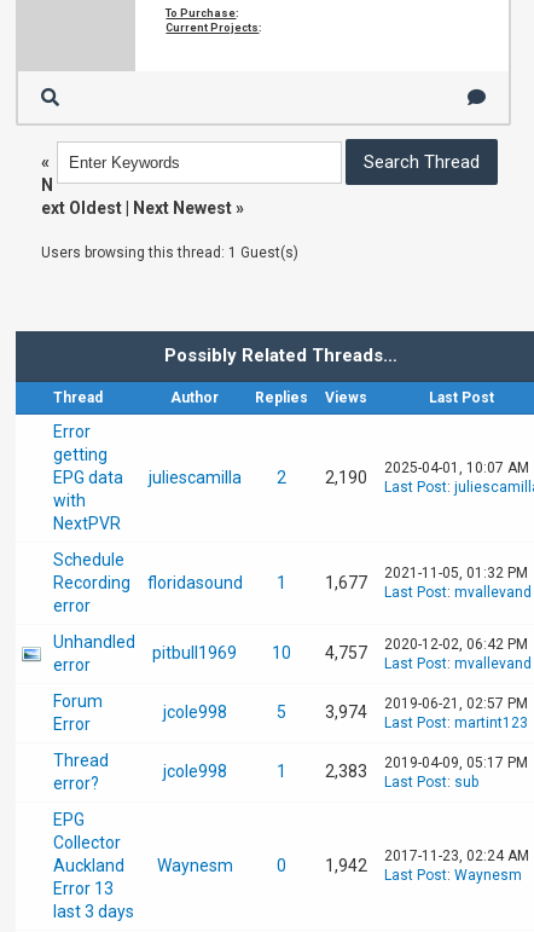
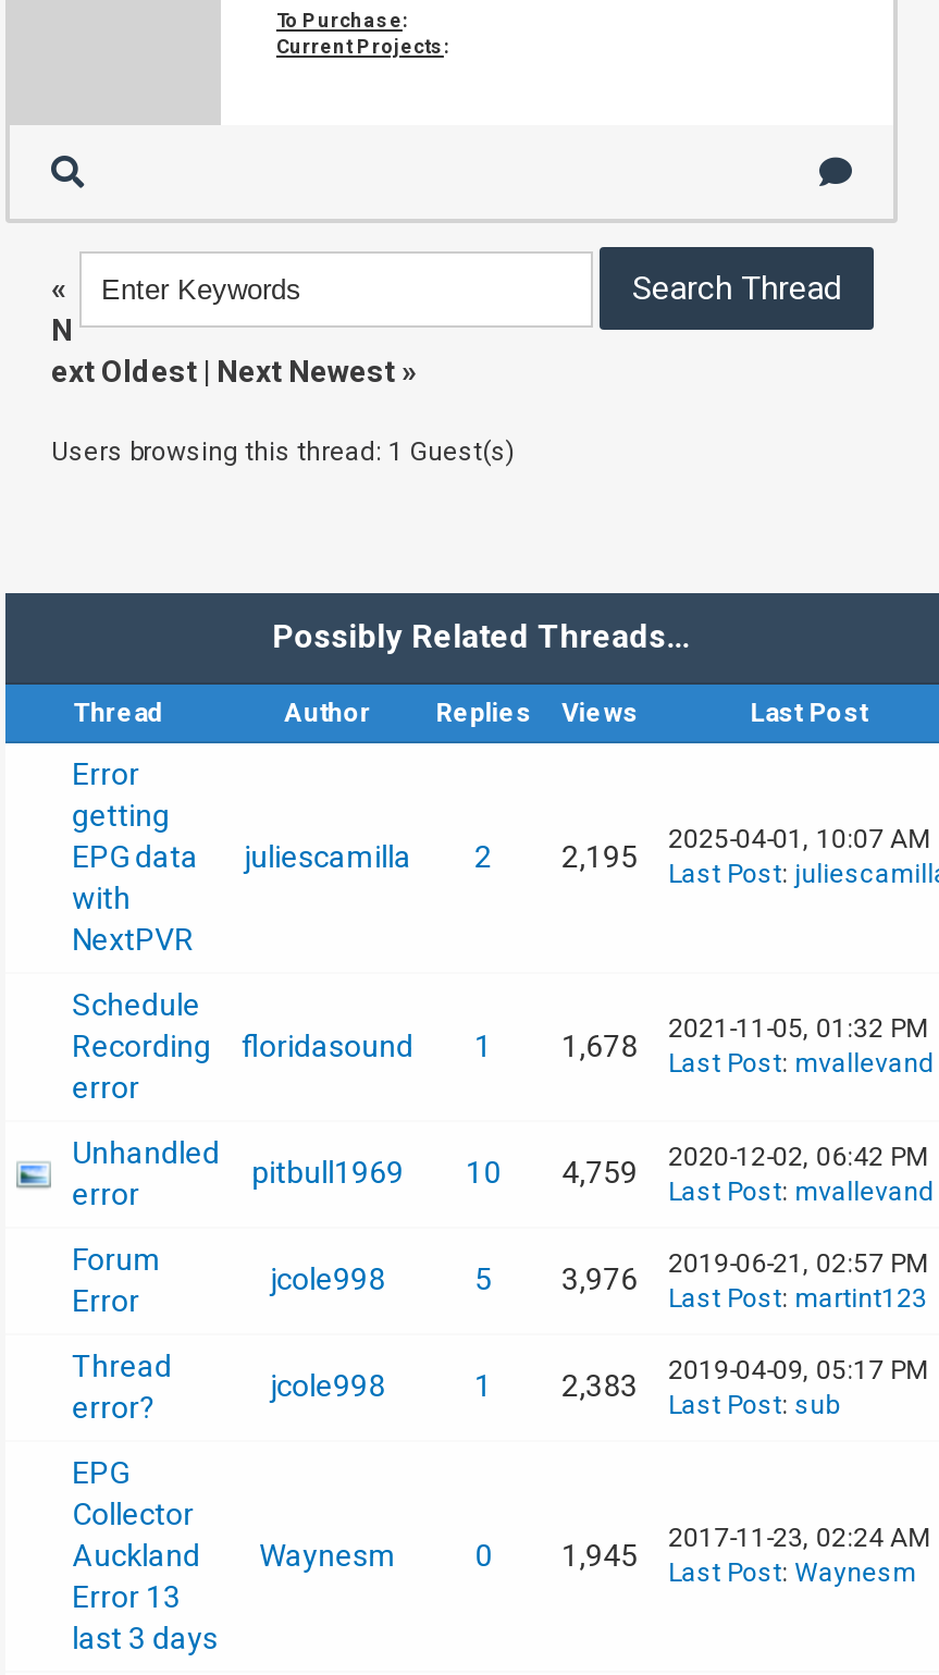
- 2,190
+ 2,195

- 1,677 2021-11-05, 01:32 PM Last Post: mvallevand
+ 1,678 2021-11-05, 01:32 PM Last Post: mvallevand

- pitbull1969 10 4,757 2020-12-02, 06:42 PM
+ pitbull1969 10 4,759 2020-12-02, 06:42 PM

- 3,974 2019-06-21, 02:57 PM
+ 3,976 2019-06-21, 02:57 PM

- 1,942 2017-11-23, 02:24 AM Last Post: Waynesm
+ 1,945 2017-11-23, 02:24 AM Last Post: Waynesm
